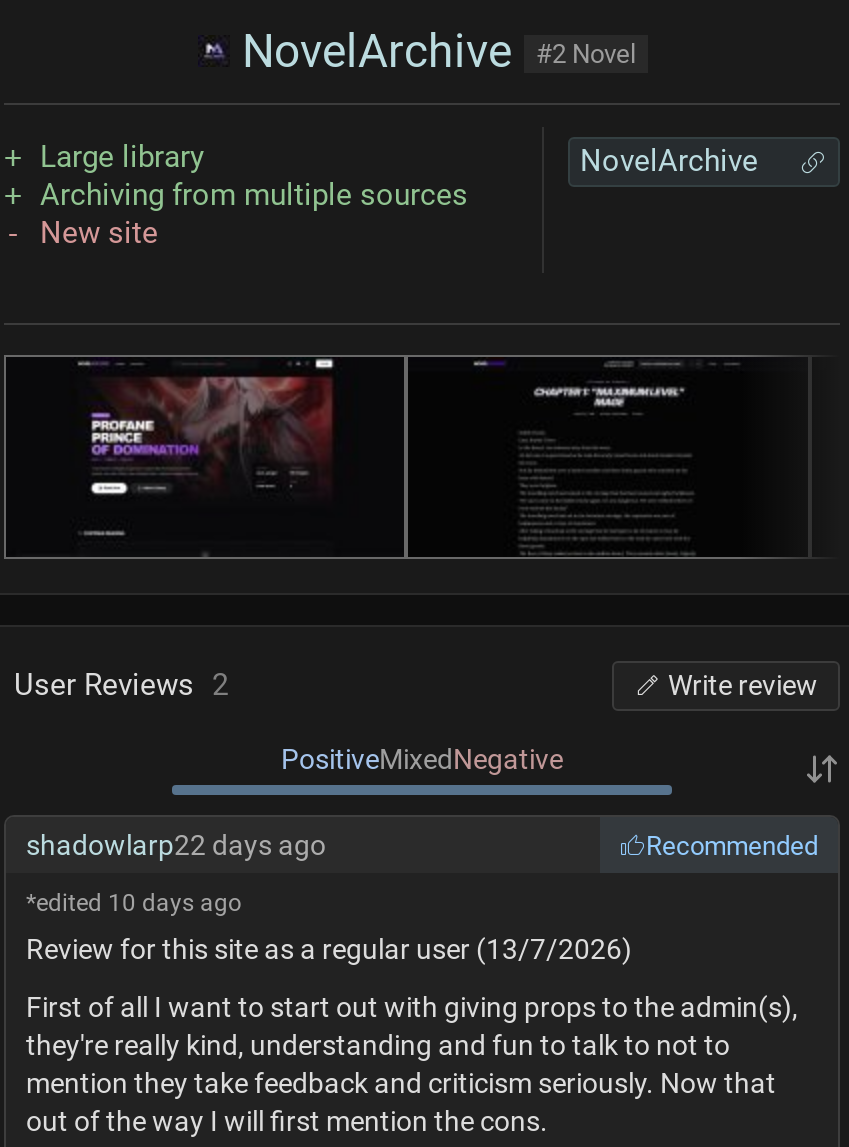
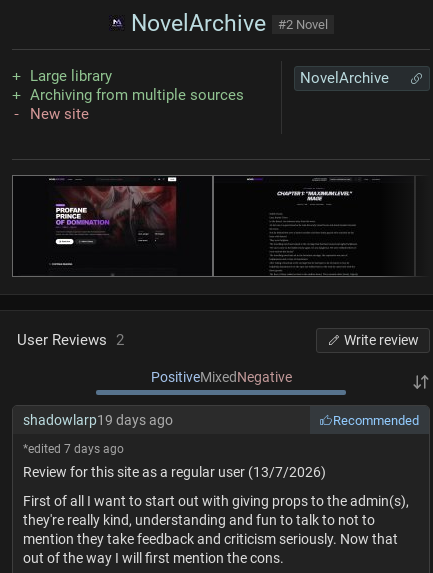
- shadowlarp22 days ago
+ shadowlarp19 days ago

- *edited 10 days ago
+ *edited 7 days ago
